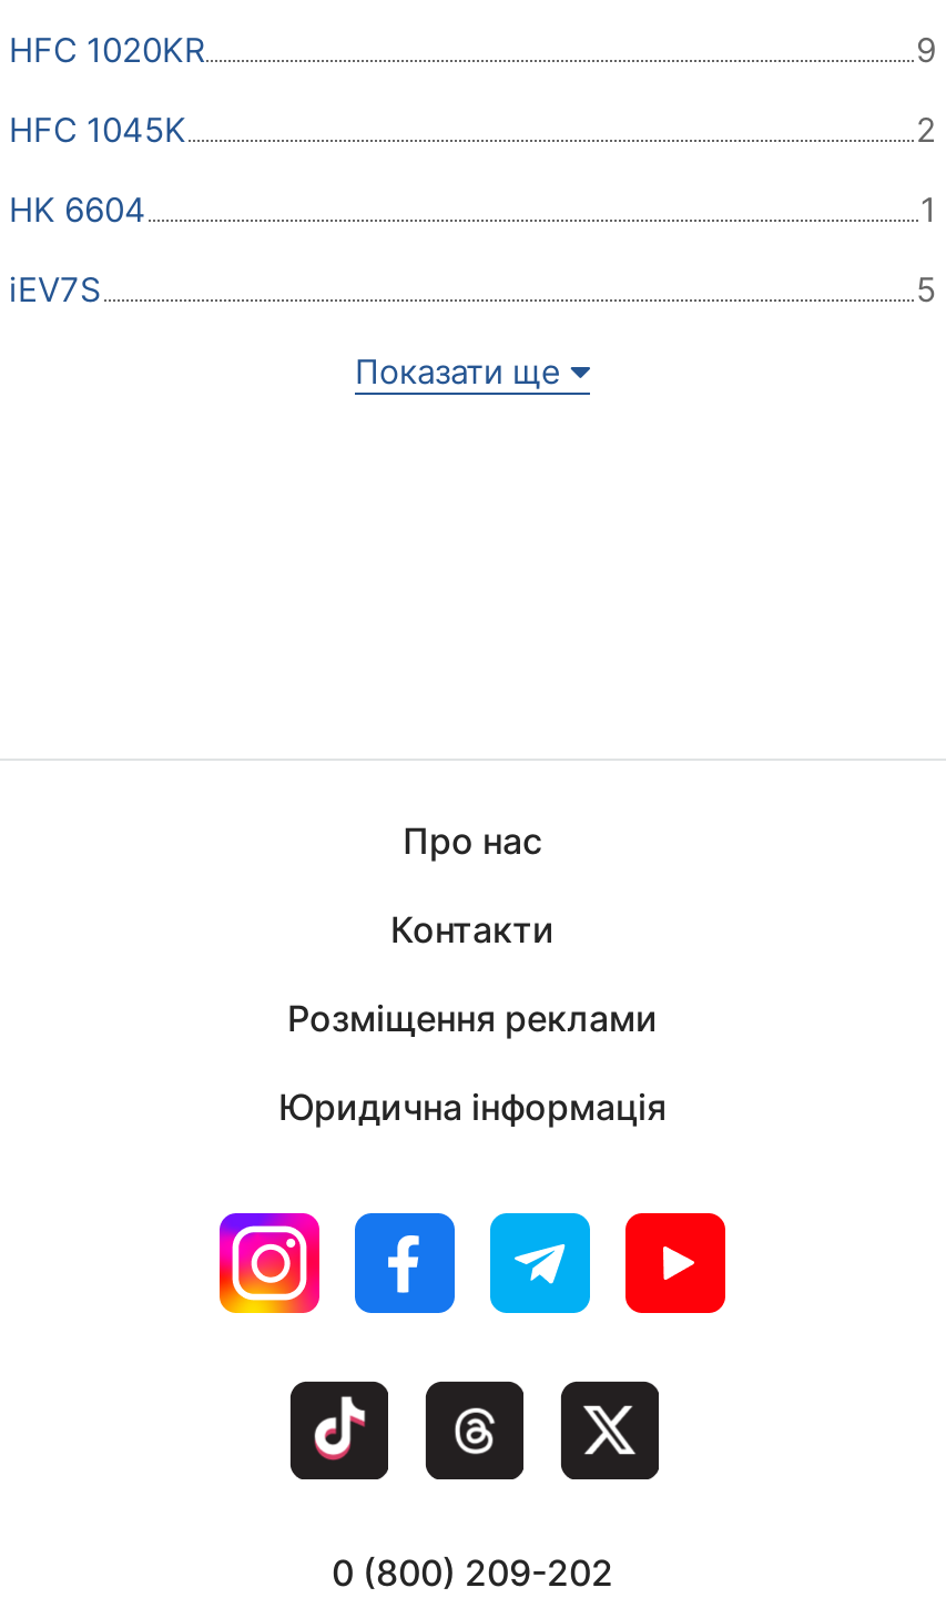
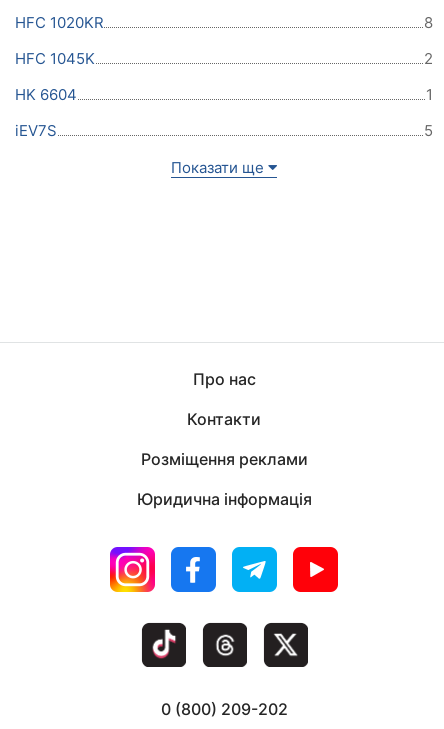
- 9
+ 8
